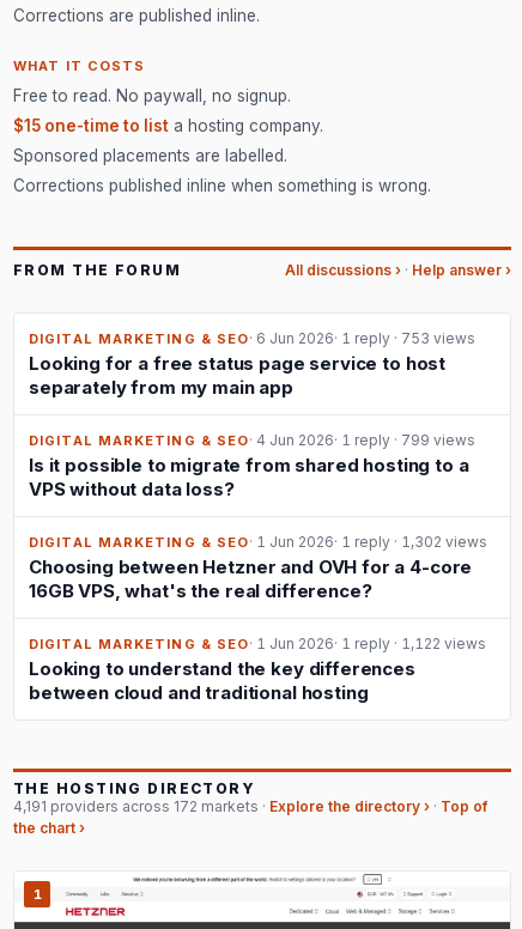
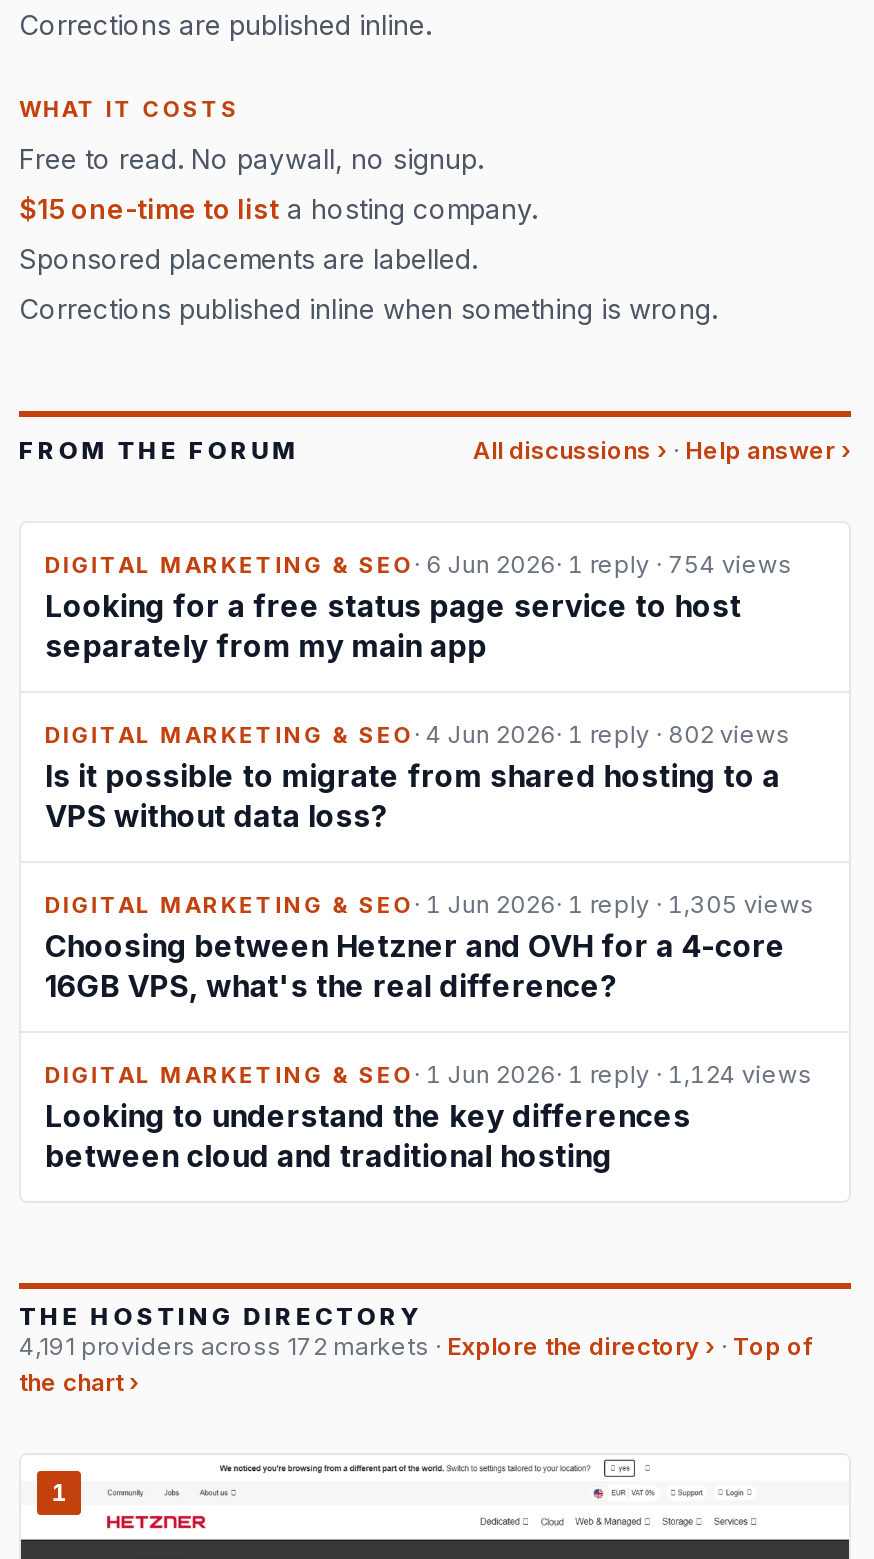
- DIGITAL MARKETING & SEO · 6 Jun 2026 · 1 reply · 753 views
+ DIGITAL MARKETING & SEO · 6 Jun 2026 · 1 reply · 754 views

- DIGITAL MARKETING & SEO · 4 Jun 2026 · 1 reply · 799 views
+ DIGITAL MARKETING & SEO · 4 Jun 2026 · 1 reply · 802 views

- DIGITAL MARKETING & SEO · 1 Jun 2026 · 1 reply · 1,302 views
+ DIGITAL MARKETING & SEO · 1 Jun 2026 · 1 reply · 1,305 views

- DIGITAL MARKETING & SEO · 1 Jun 2026 · 1 reply · 1,122 views
+ DIGITAL MARKETING & SEO · 1 Jun 2026 · 1 reply · 1,124 views
